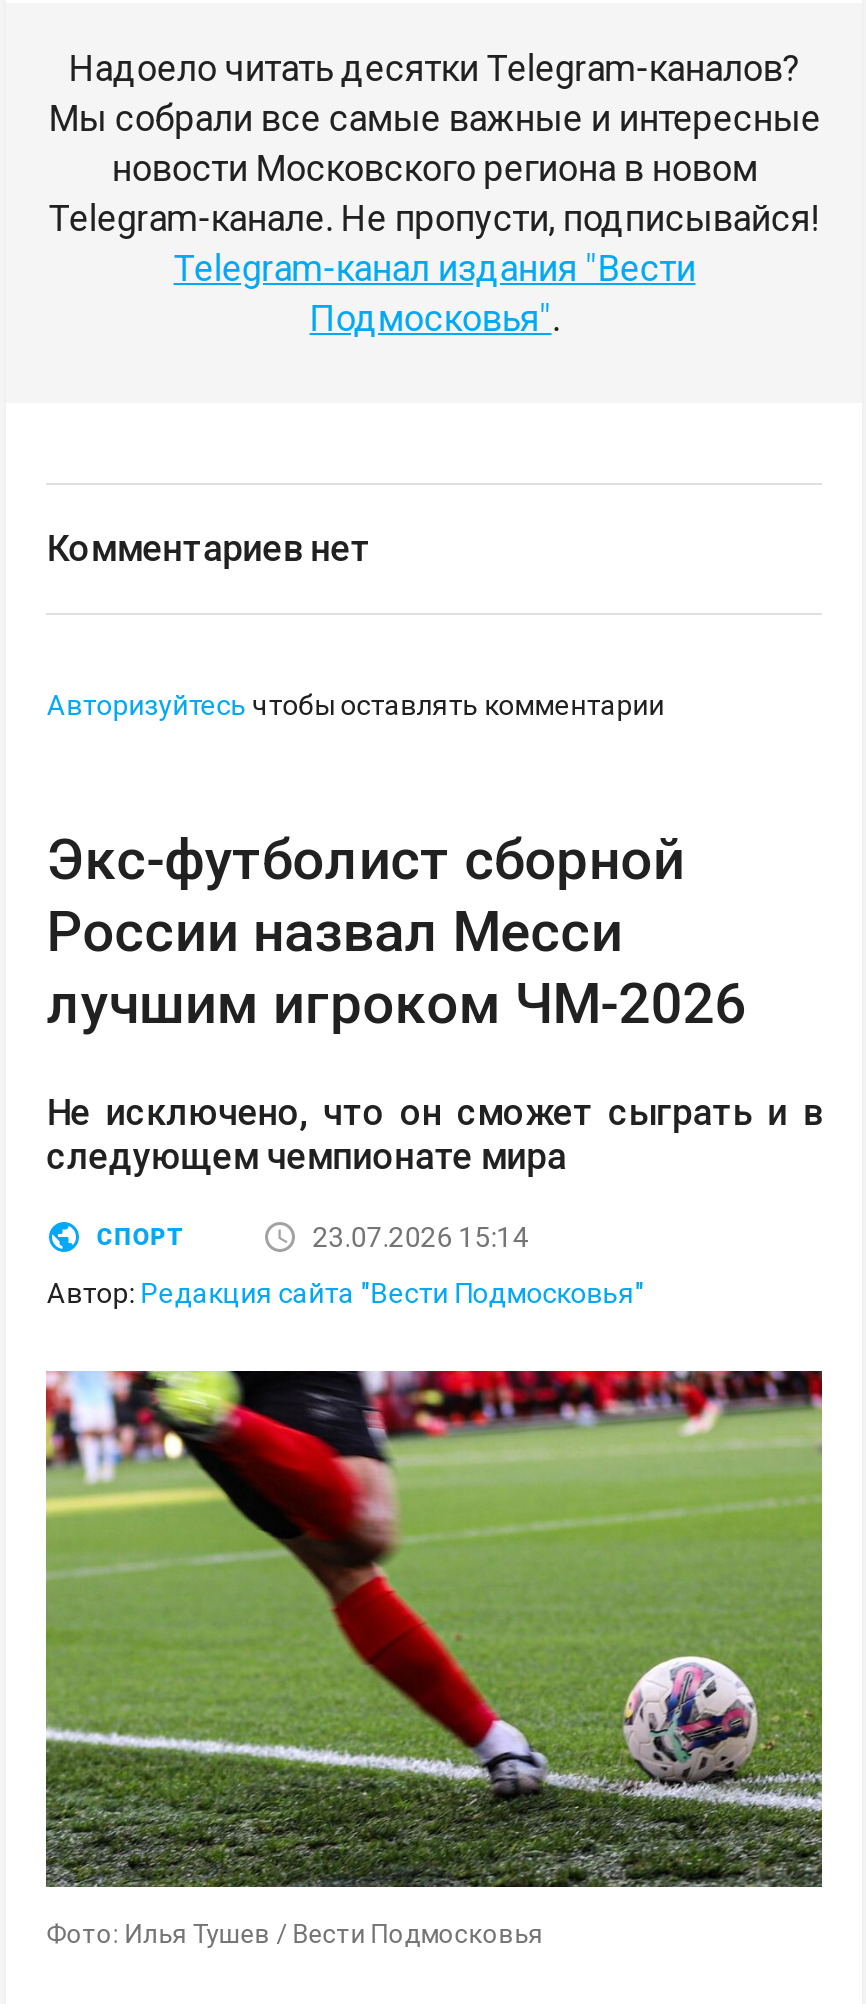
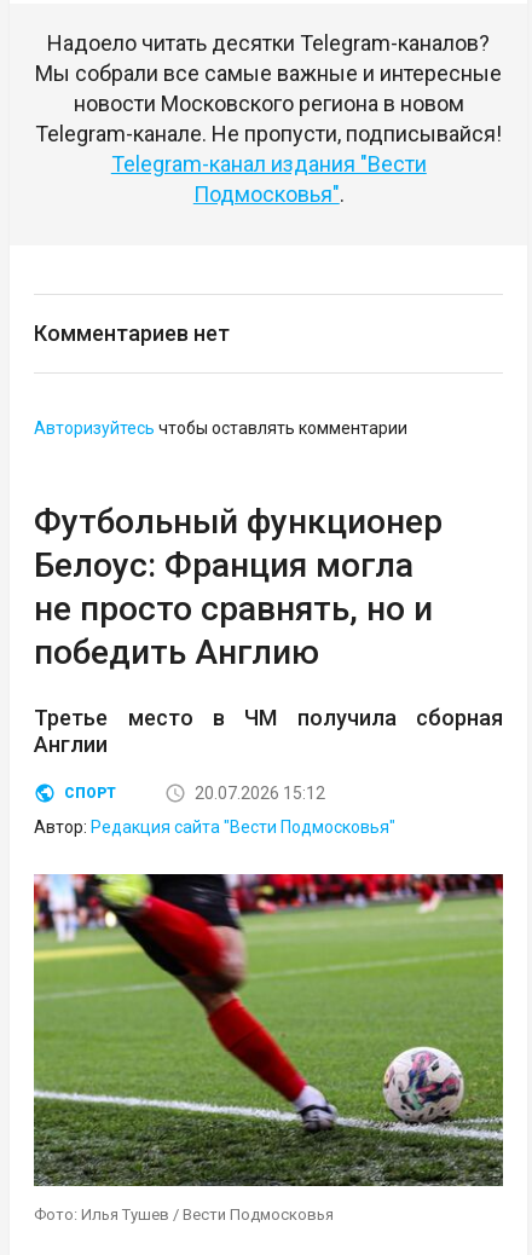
- Экс-футболист сборной
- России назвал Месси
- лучшим игроком ЧМ-2026
+ Футбольный функционер
+ Белоус: Франция могла
+ не просто сравнять, но и
+ победить Англию

- Не исключено, что он сможет сыграть и в
- следующем чемпионате мира
+ Третье место в ЧМ получила сборная
+ Англии

- 23.07.2026 15:14
+ 20.07.2026 15:12
